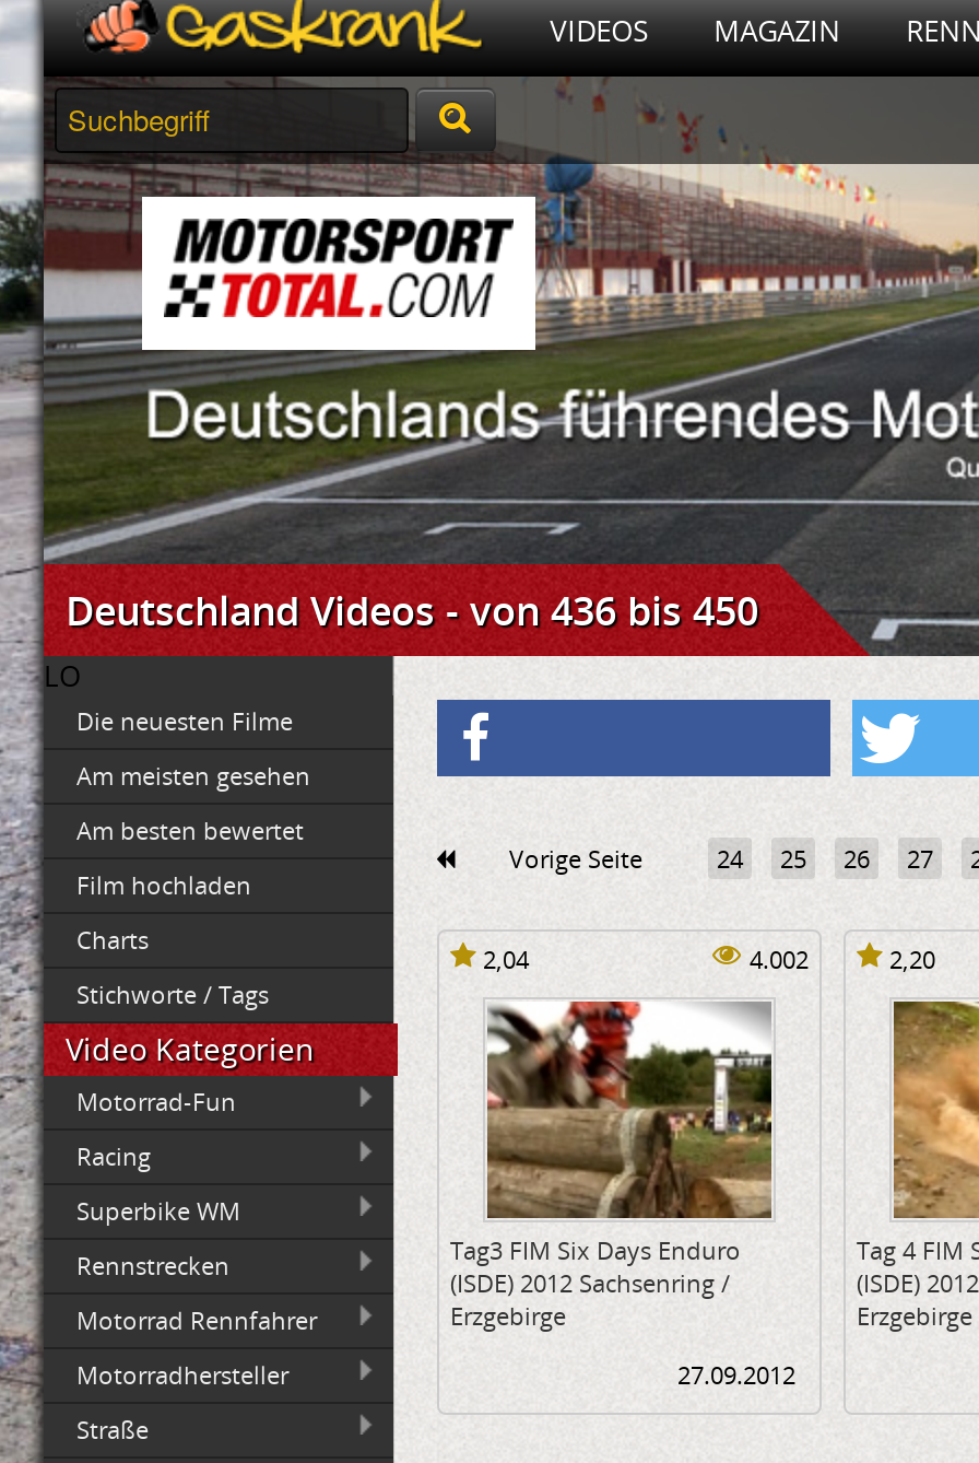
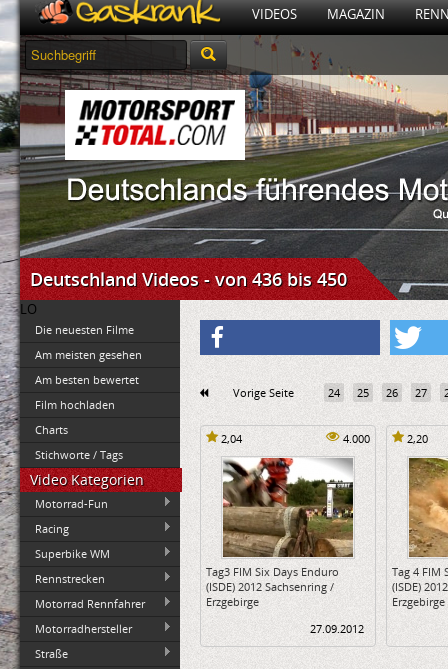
- 4.002
+ 4.000
